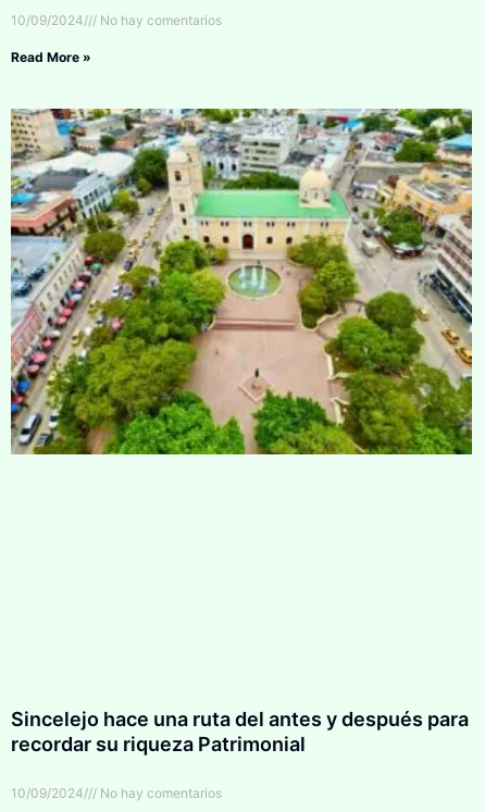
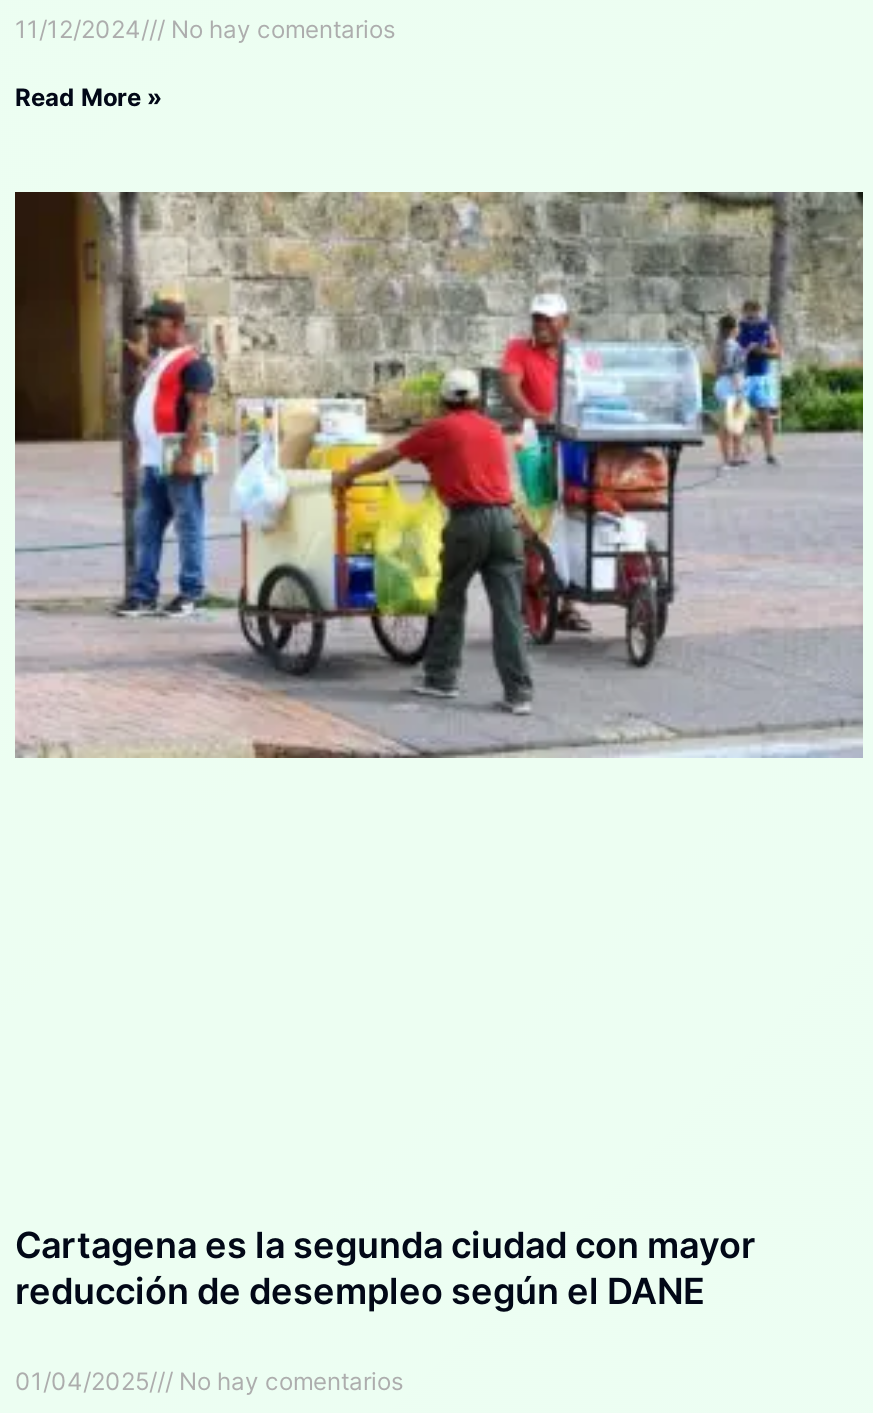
- 10/09/2024 No hay comentarios
+ 11/12/2024 No hay comentarios

- [image]
+ [image]

- Sincelejo hace una ruta del antes y después para
- recordar su riqueza Patrimonial
+ Cartagena es la segunda ciudad con mayor
+ reducción de desempleo según el DANE

- 10/09/2024 No hay comentarios
+ 01/04/2025 No hay comentarios
